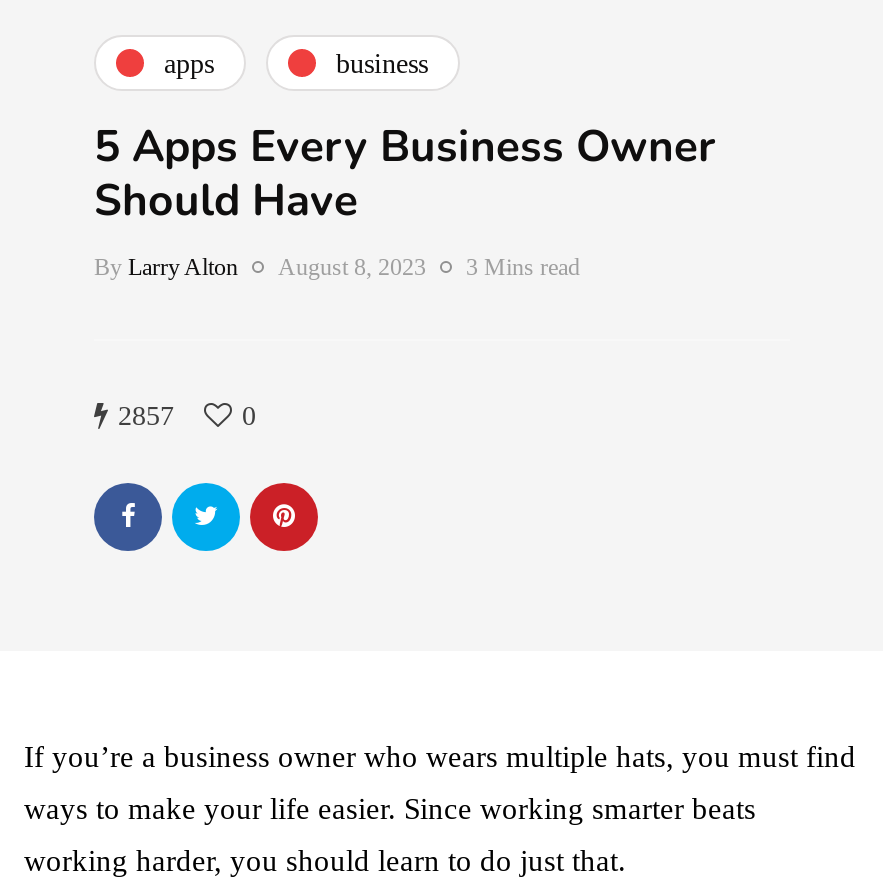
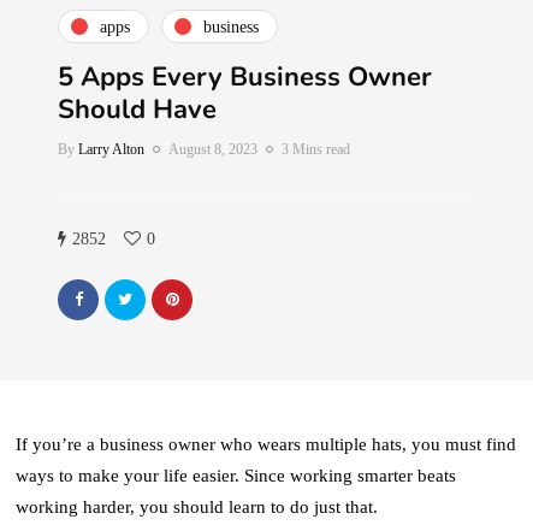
- 2857
+ 2852
